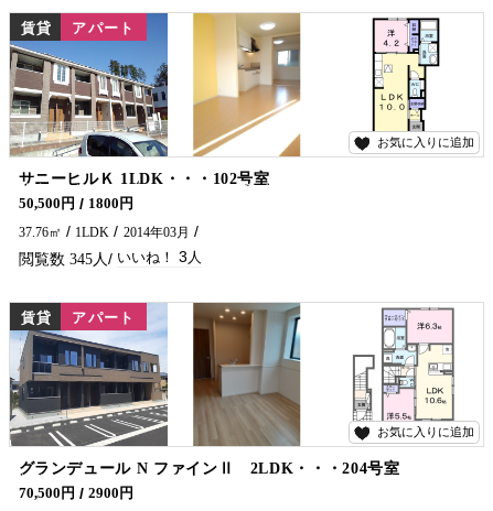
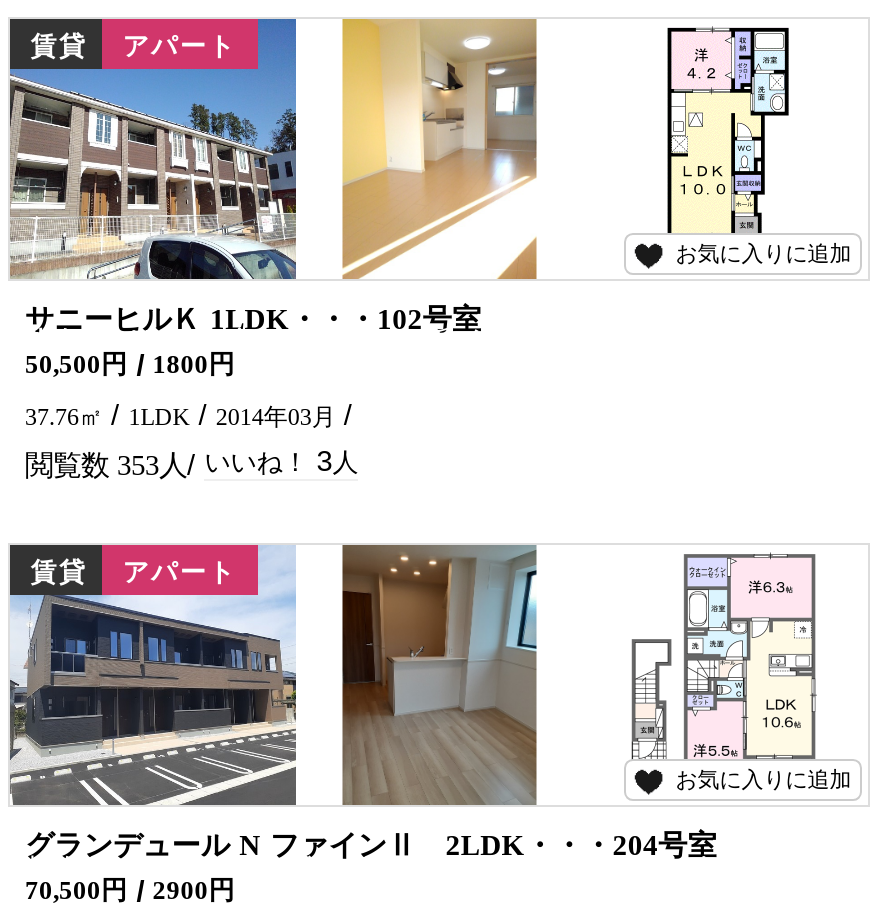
- 345
+ 353
